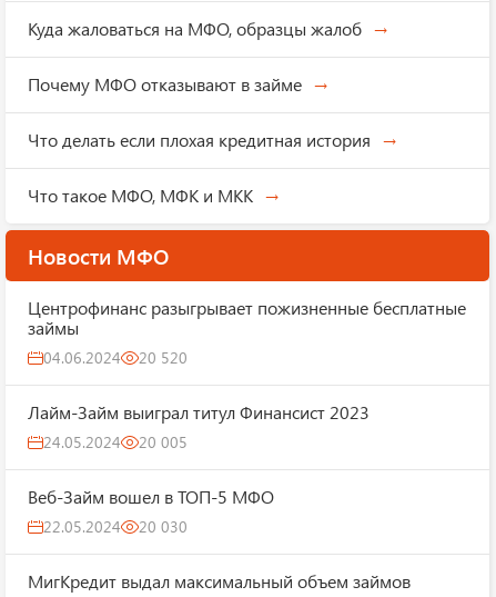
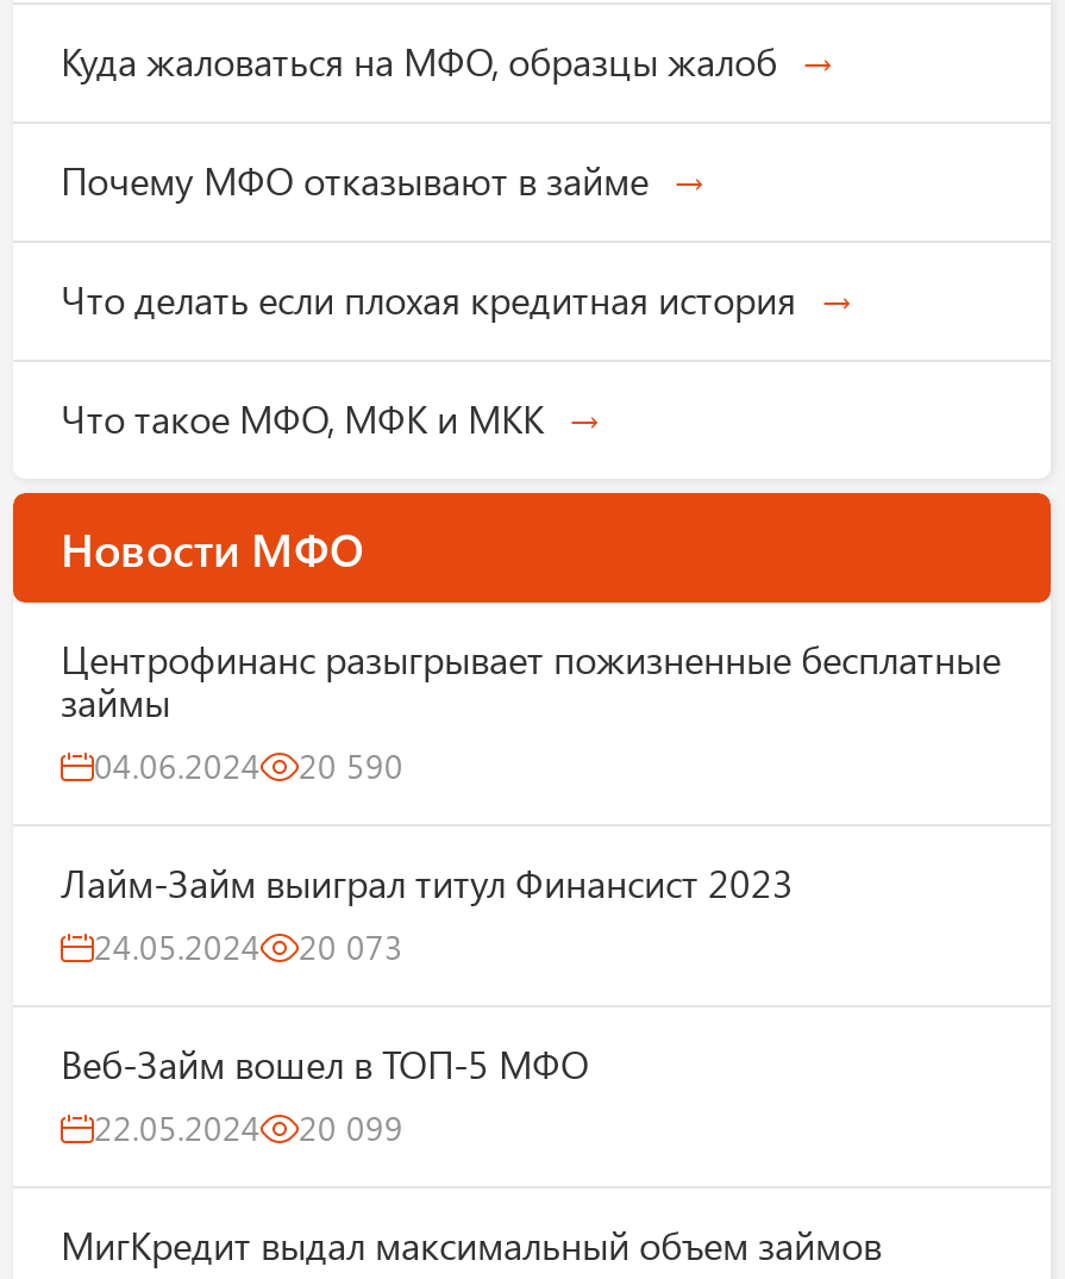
- 04.06.2024 20 520
+ 04.06.2024 20 590

- 24.05.2024 20 005
+ 24.05.2024 20 073

- 22.05.2024 20 030
+ 22.05.2024 20 099
